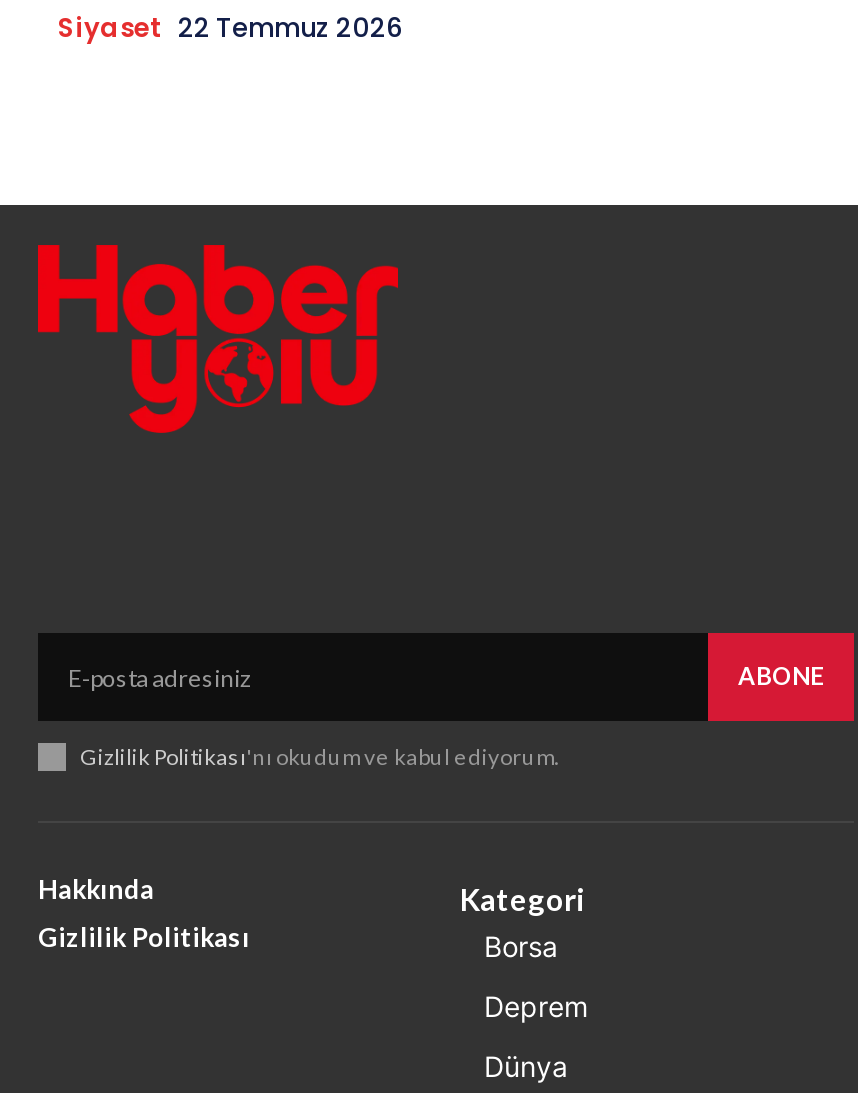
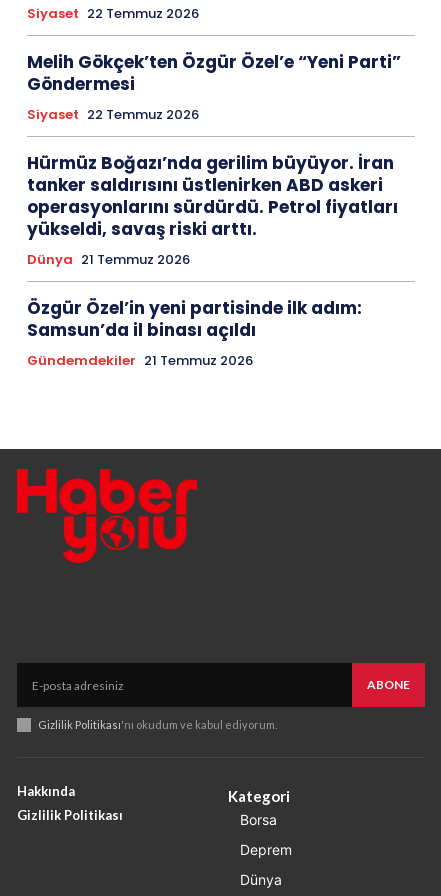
+ Melih Gökçek’ten Özgür Özel’e “Yeni Parti”
+ Göndermesi
+ Siyaset 22 Temmuz 2026
+ Hürmüz Boğazı’nda gerilim büyüyor. İran
+ tanker saldırısını üstlenirken ABD askeri
+ operasyonlarını sürdürdü. Petrol fiyatları
+ yükseldi, savaş riski arttı.
+ Dünya 21 Temmuz 2026
+ Özgür Özel’in yeni partisinde ilk adım:
+ Samsun’da il binası açıldı
+ Gündemdekiler 21 Temmuz 2026
